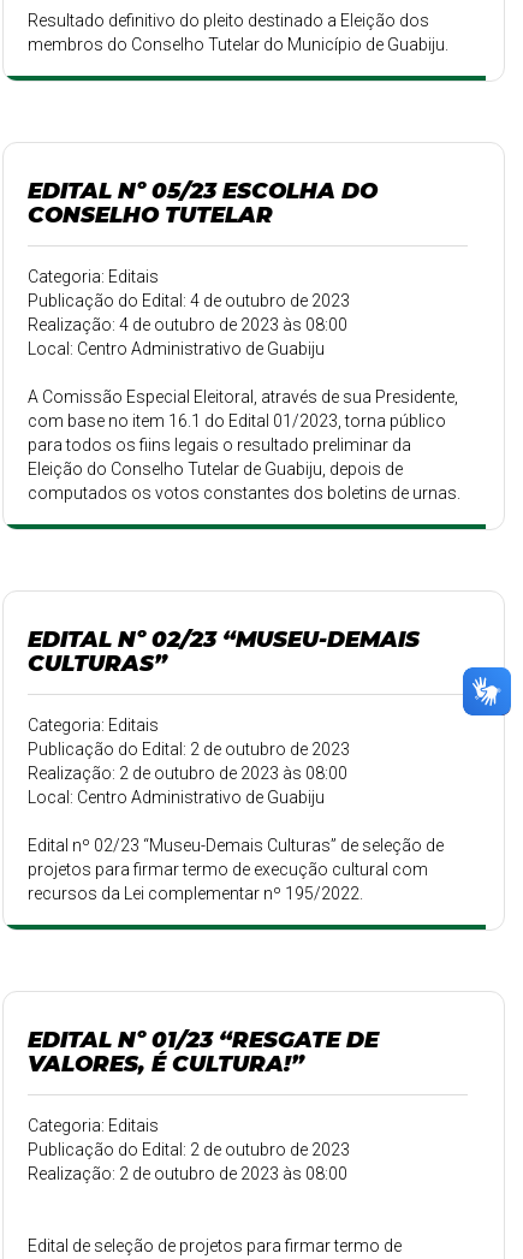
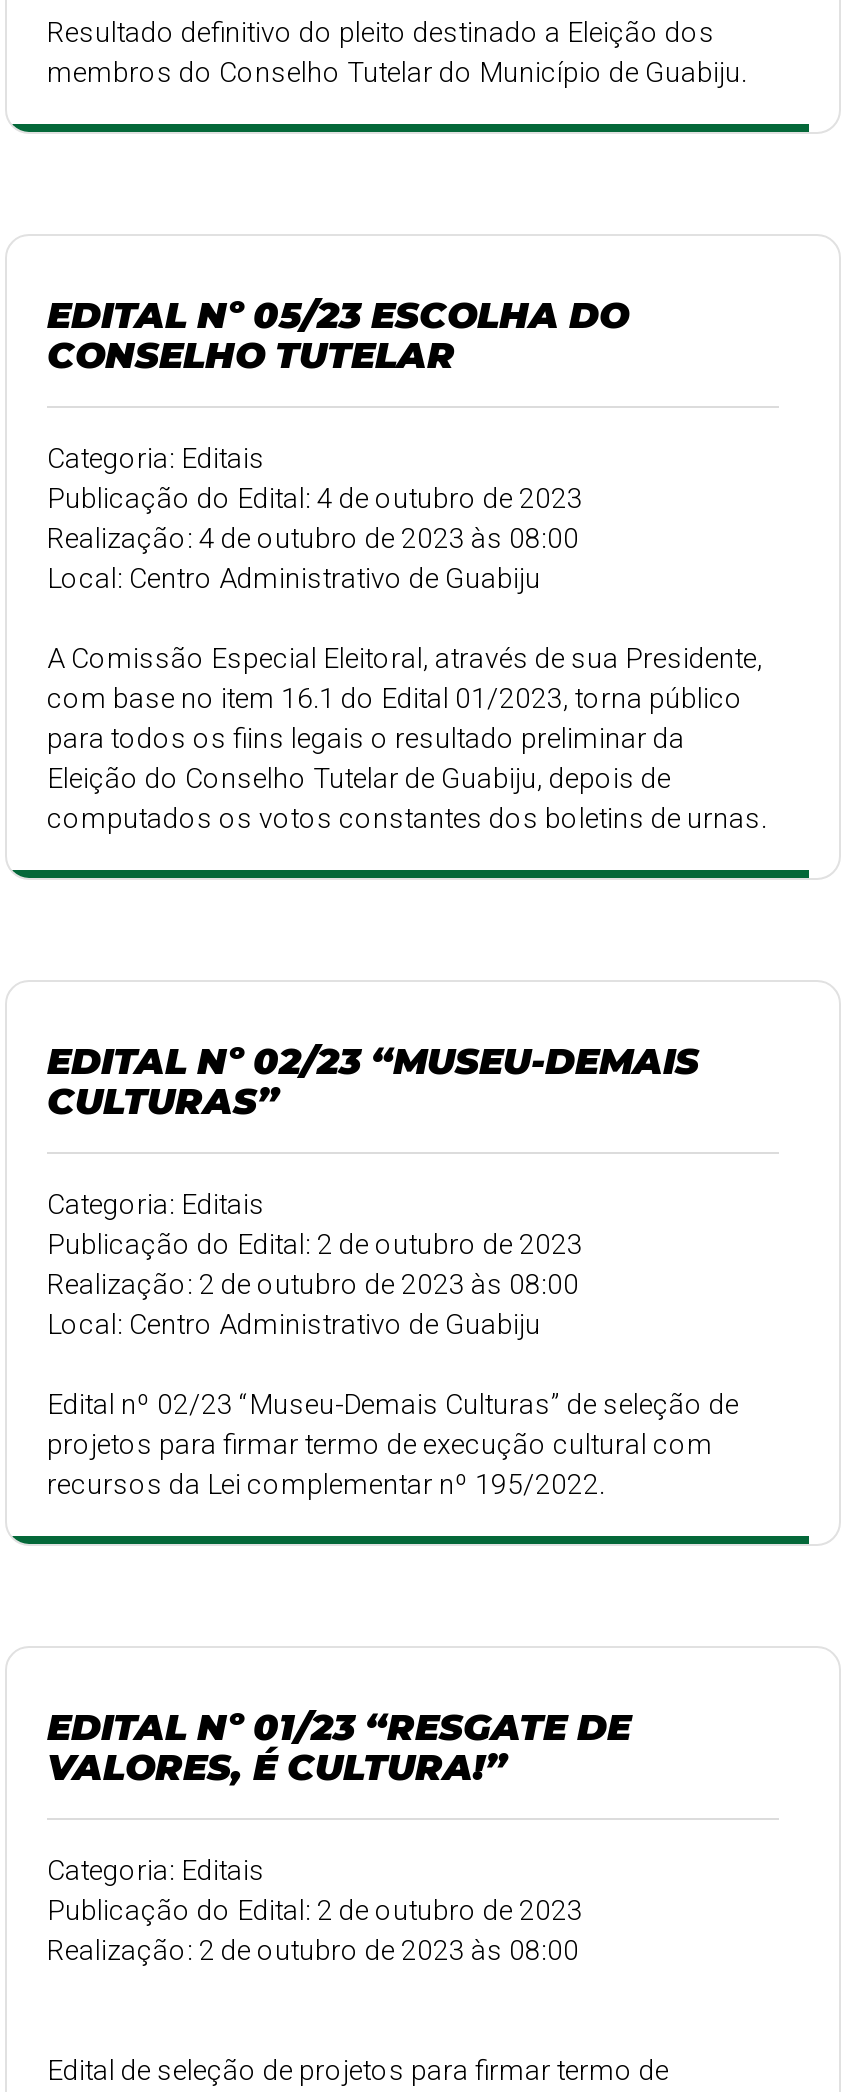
- [image]
